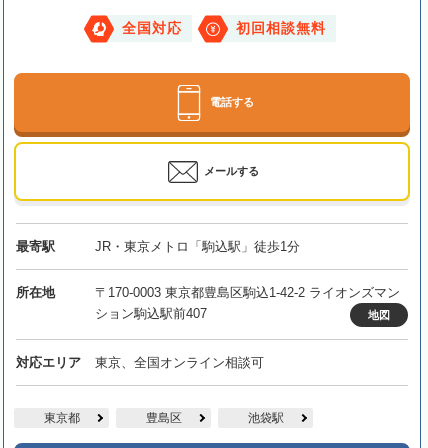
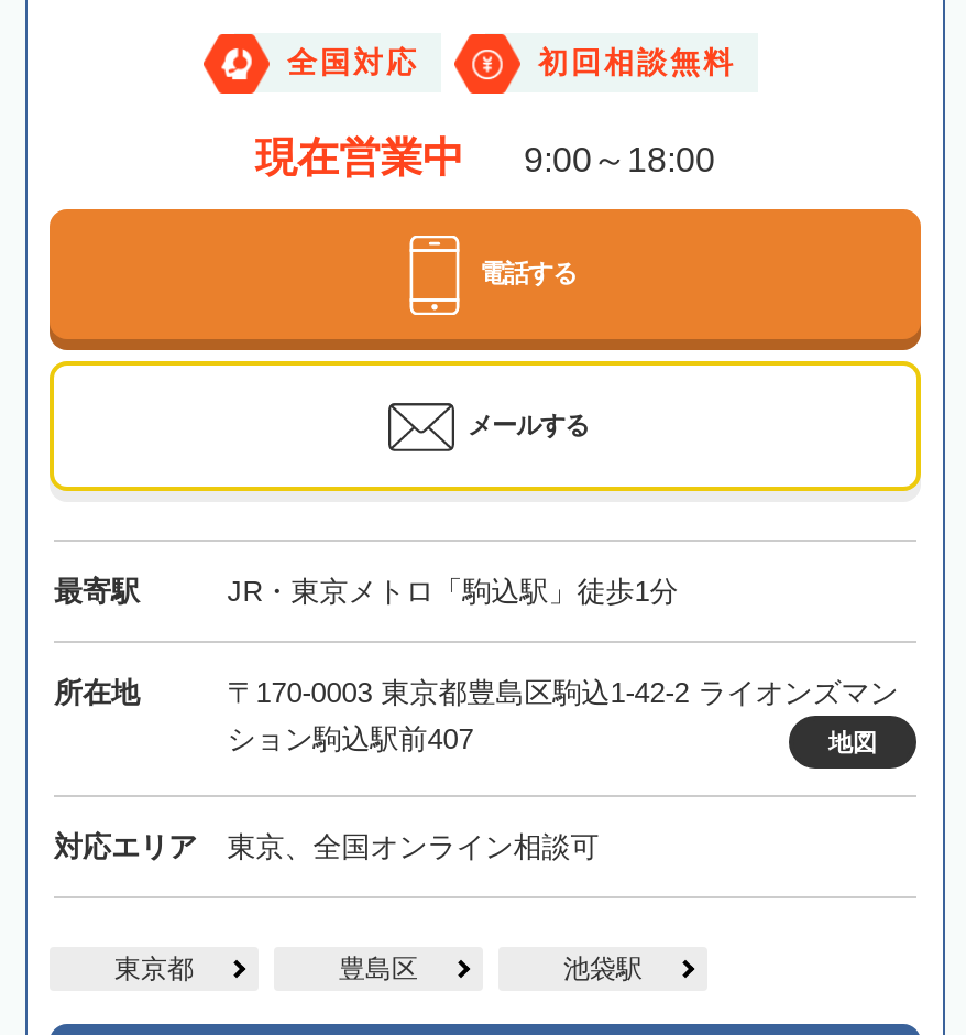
+ 現在営業中
+ 9:00～18:00
